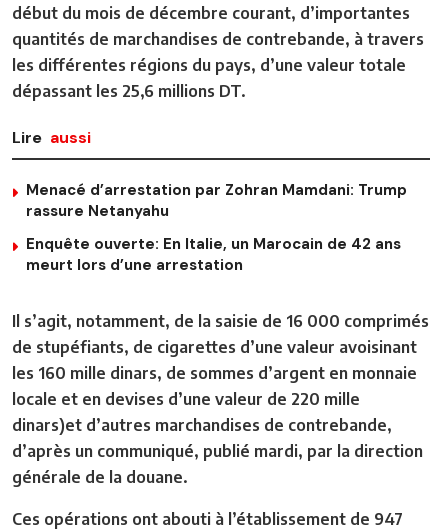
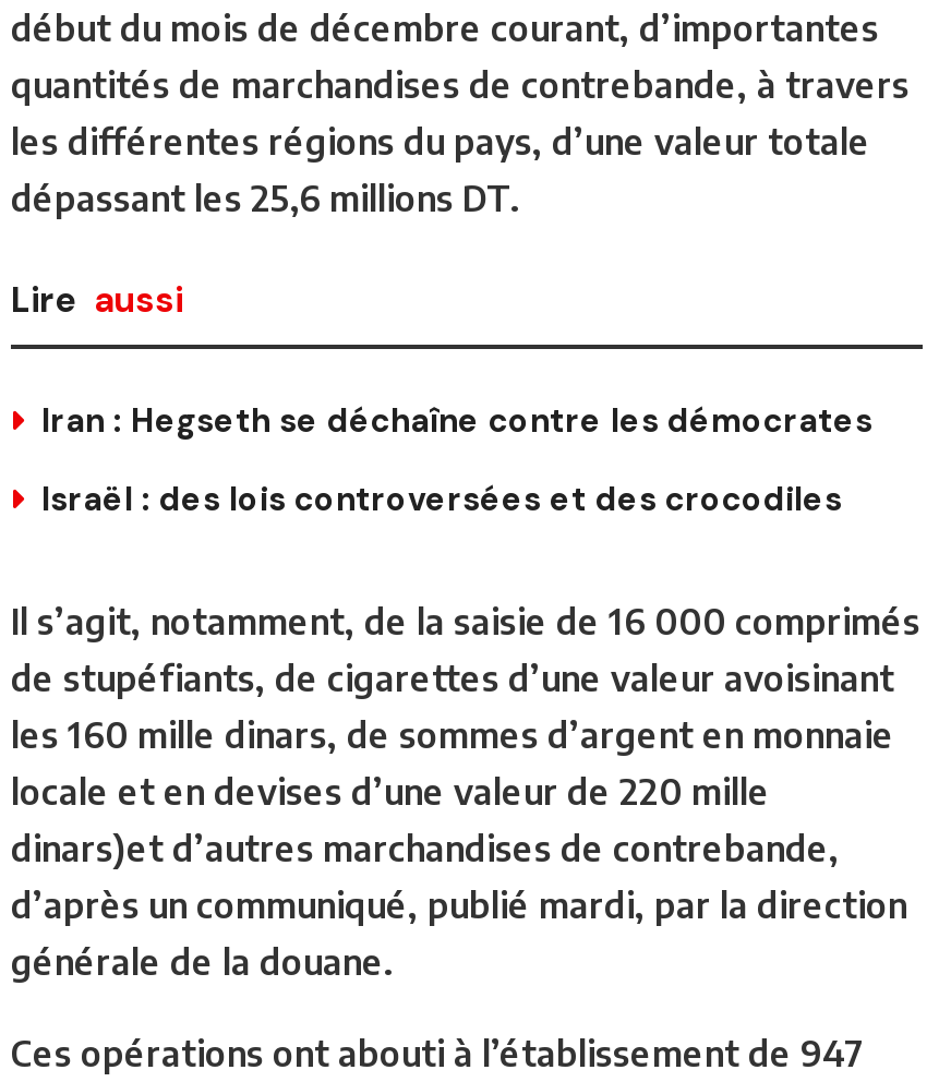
- Menacé d’arrestation par Zohran Mamdani: Trump
- rassure Netanyahu
+ Iran : Hegseth se déchaîne contre les démocrates

- Enquête ouverte: En Italie, un Marocain de 42 ans
- meurt lors d’une arrestation
+ Israël : des lois controversées et des crocodiles
